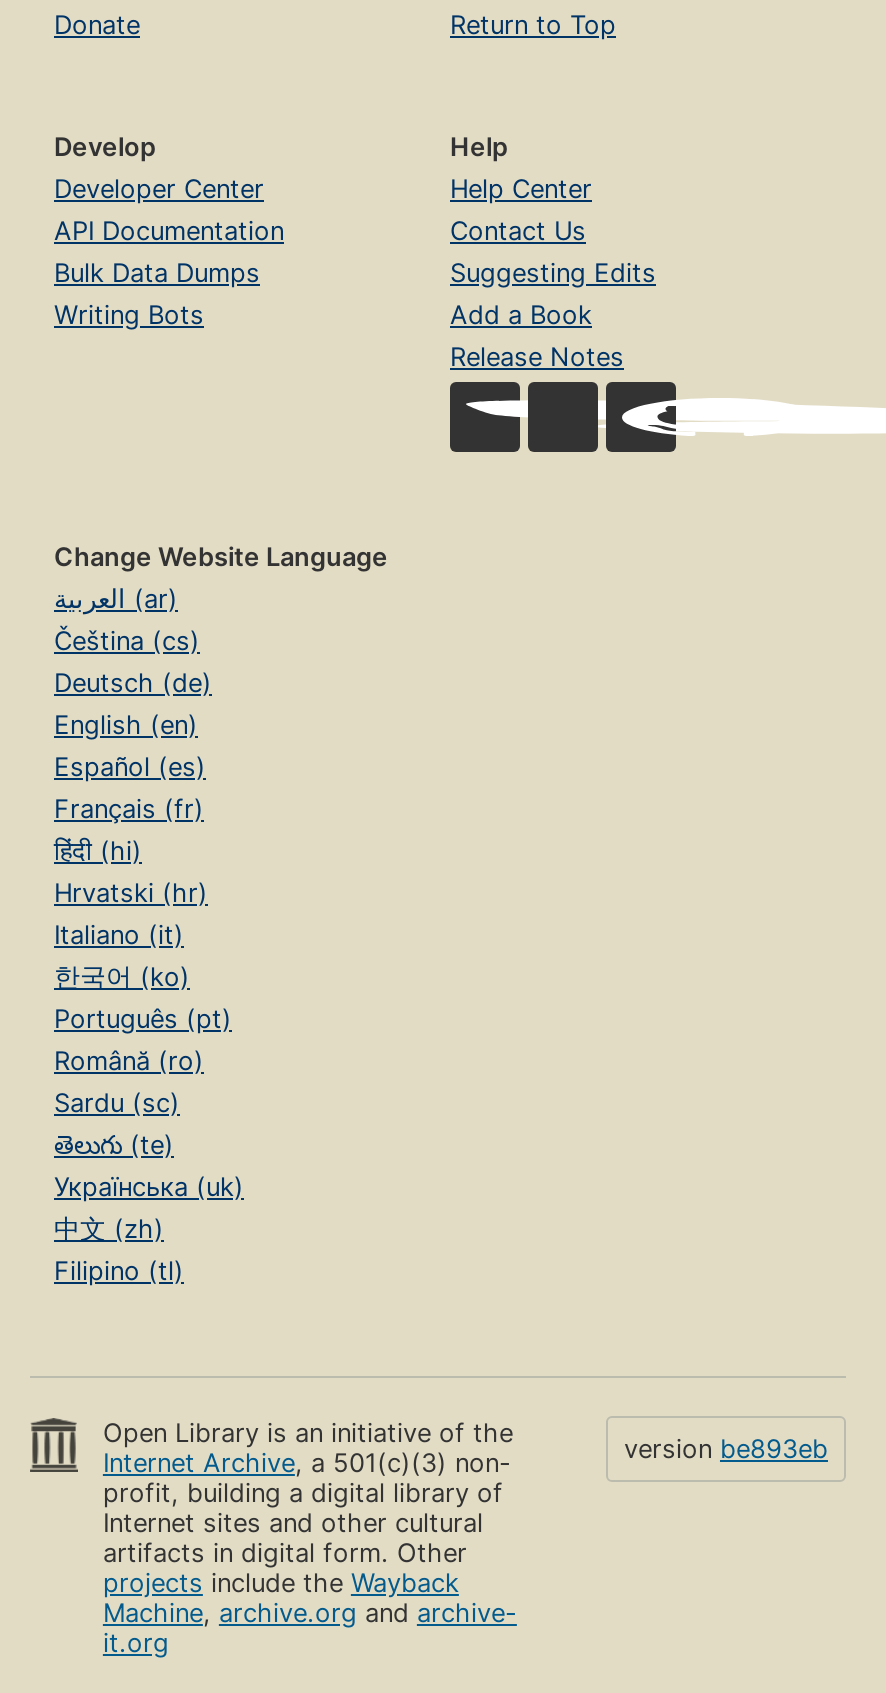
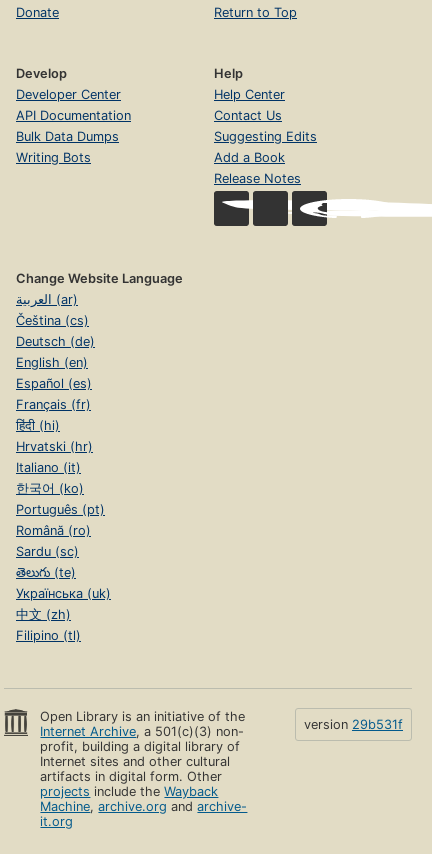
- version be893eb
+ version 29b531f
